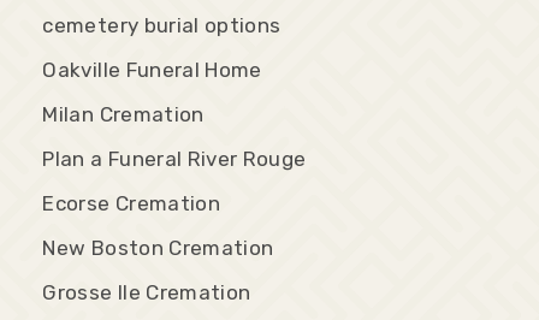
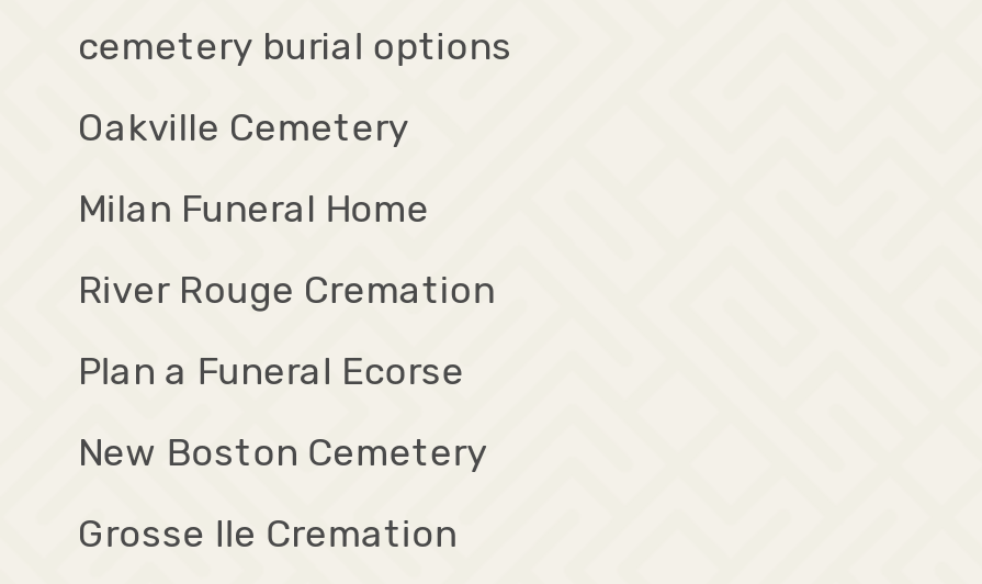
- Oakville Funeral Home
+ Oakville Cemetery

- Milan Cremation
+ Milan Funeral Home

- Plan a Funeral River Rouge
+ River Rouge Cremation

- Ecorse Cremation
+ Plan a Funeral Ecorse

- New Boston Cremation
+ New Boston Cemetery
